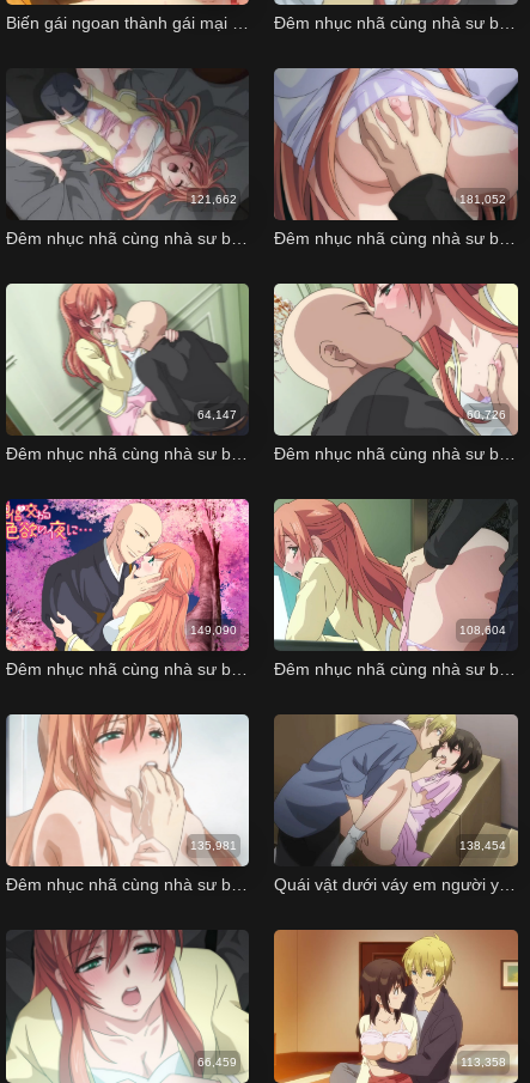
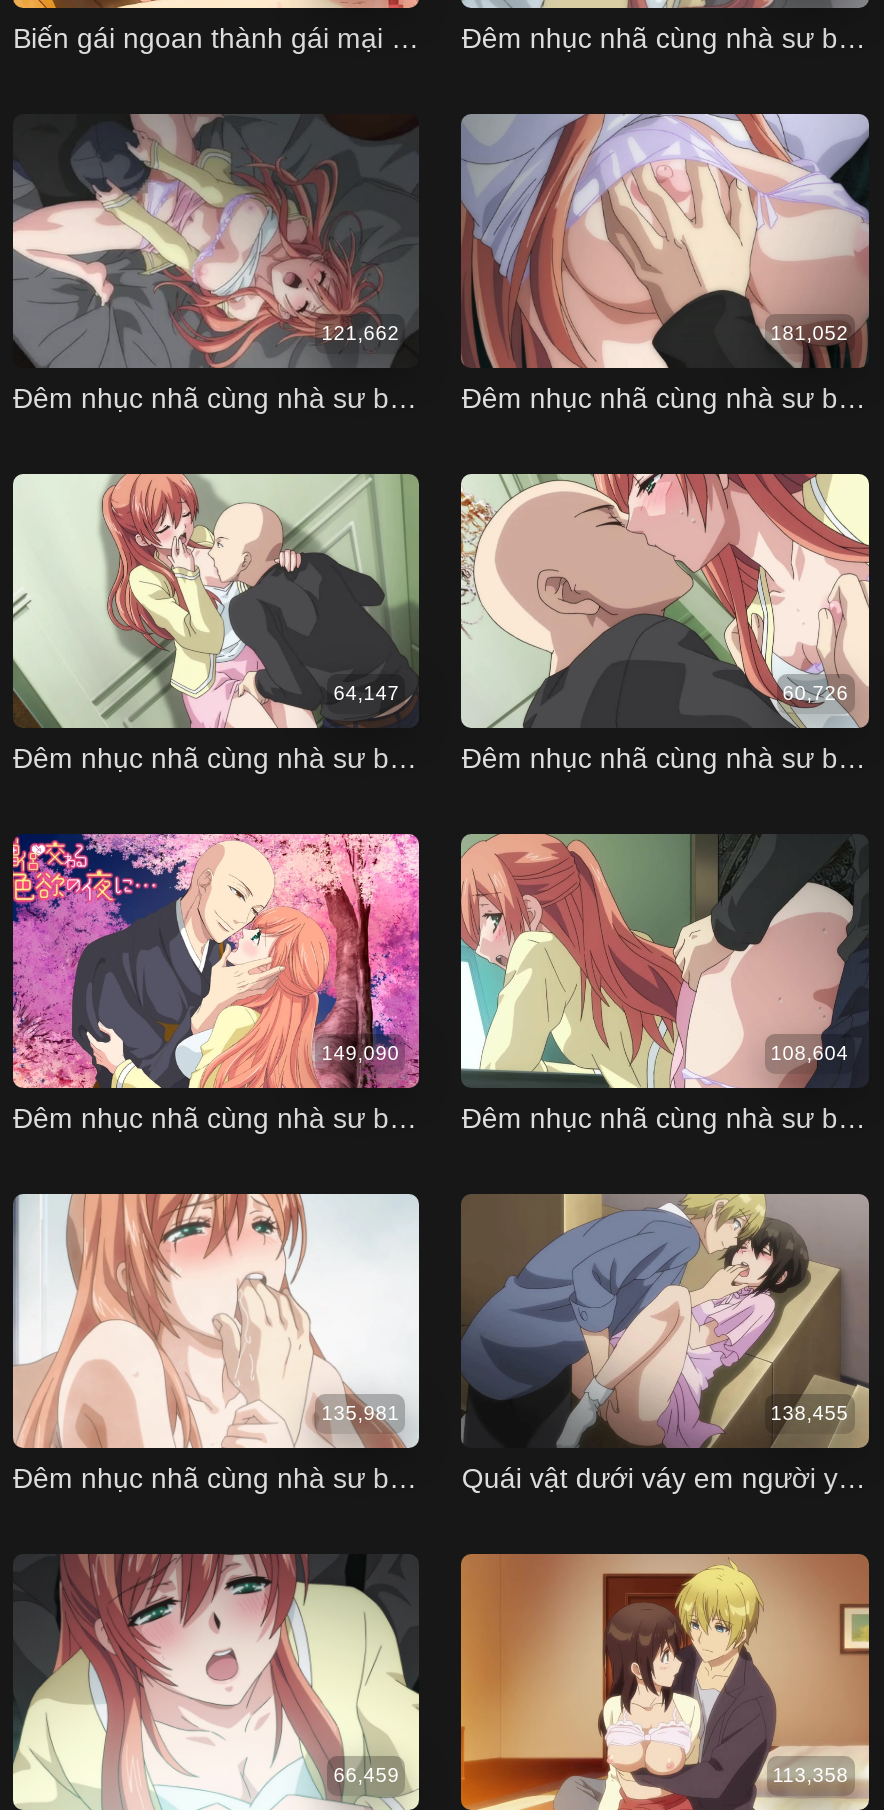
- 138,454
+ 138,455
